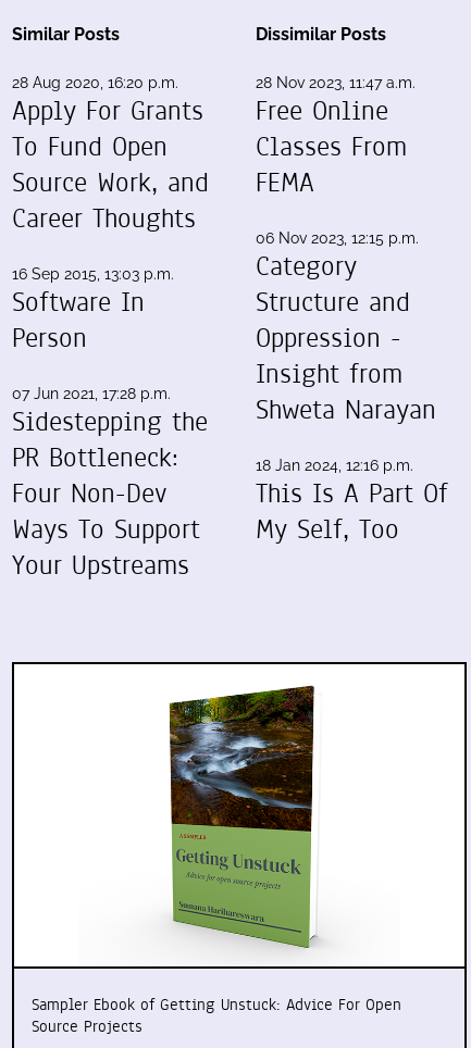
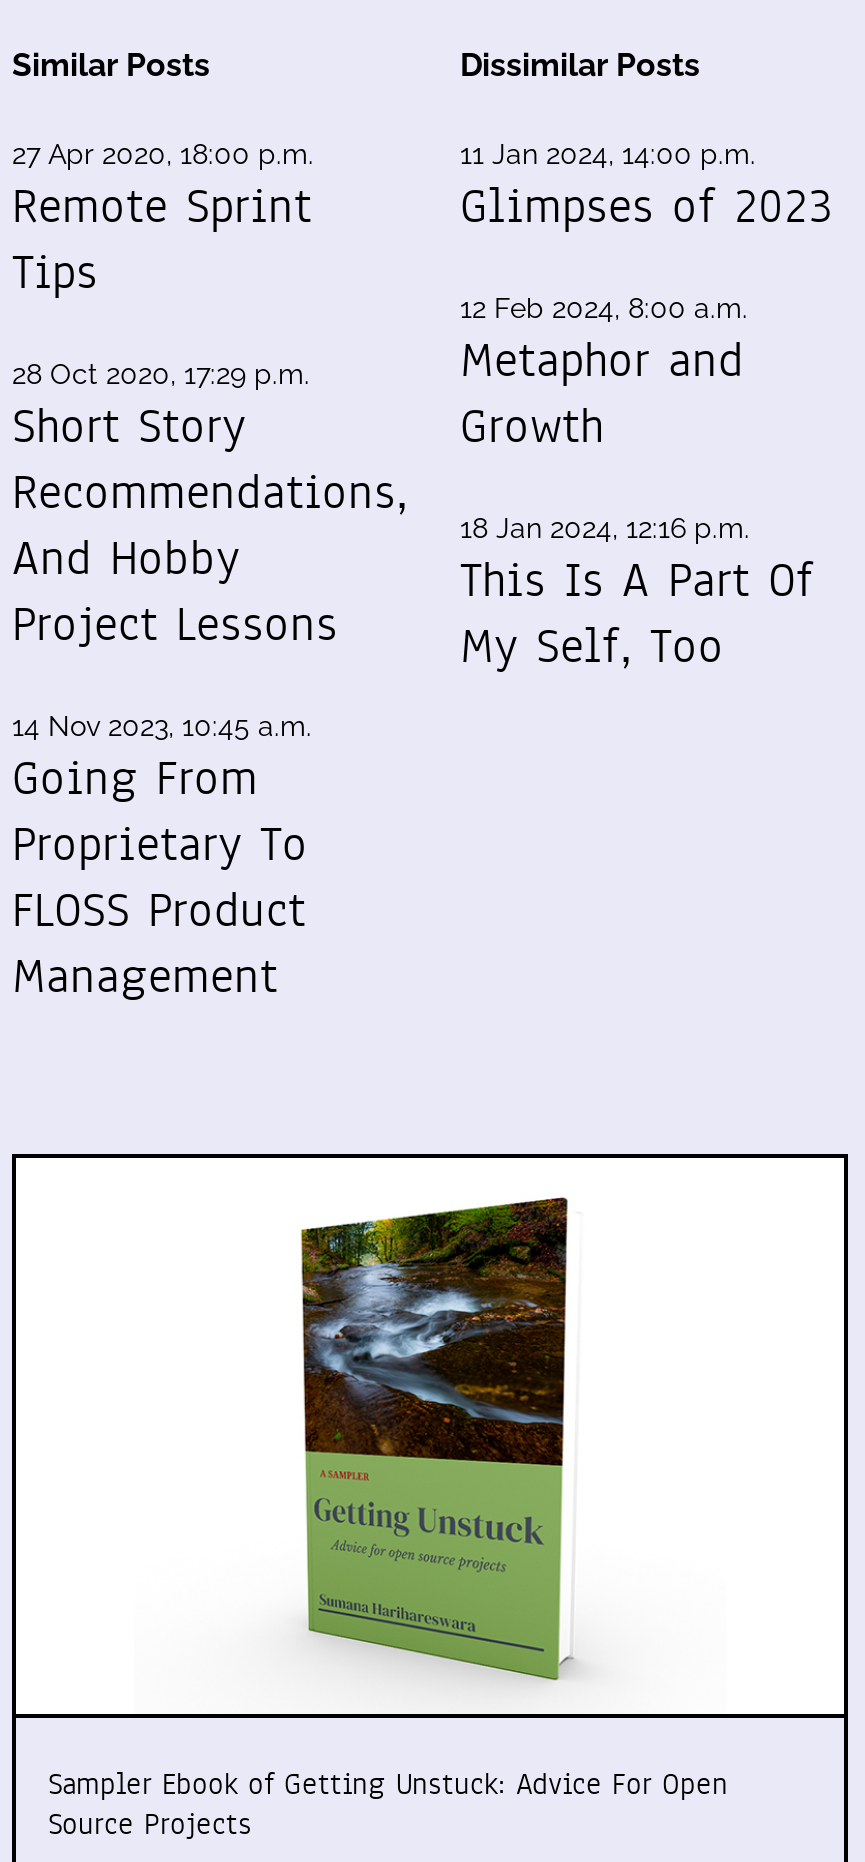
- 28 Aug 2020, 16:20 p.m.
- Apply For Grants
- To Fund Open
- Source Work, and
- Career Thoughts
+ 27 Apr 2020, 18:00 p.m.
+ Remote Sprint
+ Tips

- 28 Nov 2023, 11:47 a.m.
- Free Online
- Classes From
- FEMA
+ 11 Jan 2024, 14:00 p.m.
+ Glimpses of 2023

- 06 Nov 2023, 12:15 p.m.
- Category
- Structure and
- Oppression -
- Insight from
- Shweta Narayan
+ 12 Feb 2024, 8:00 a.m.
+ Metaphor and
+ Growth

- 16 Sep 2015, 13:03 p.m.
- Software In
- Person
+ 28 Oct 2020, 17:29 p.m.
+ Short Story
+ Recommendations,
+ And Hobby
+ Project Lessons

- 07 Jun 2021, 17:28 p.m.
- Sidestepping the
- PR Bottleneck:
- Four Non-Dev
- Ways To Support
- Your Upstreams
+ 14 Nov 2023, 10:45 a.m.
+ Going From
+ Proprietary To
+ FLOSS Product
+ Management

moved up: 18 Jan 2024, 12:16 p.m. | This Is A Part Of | My Self, Too
